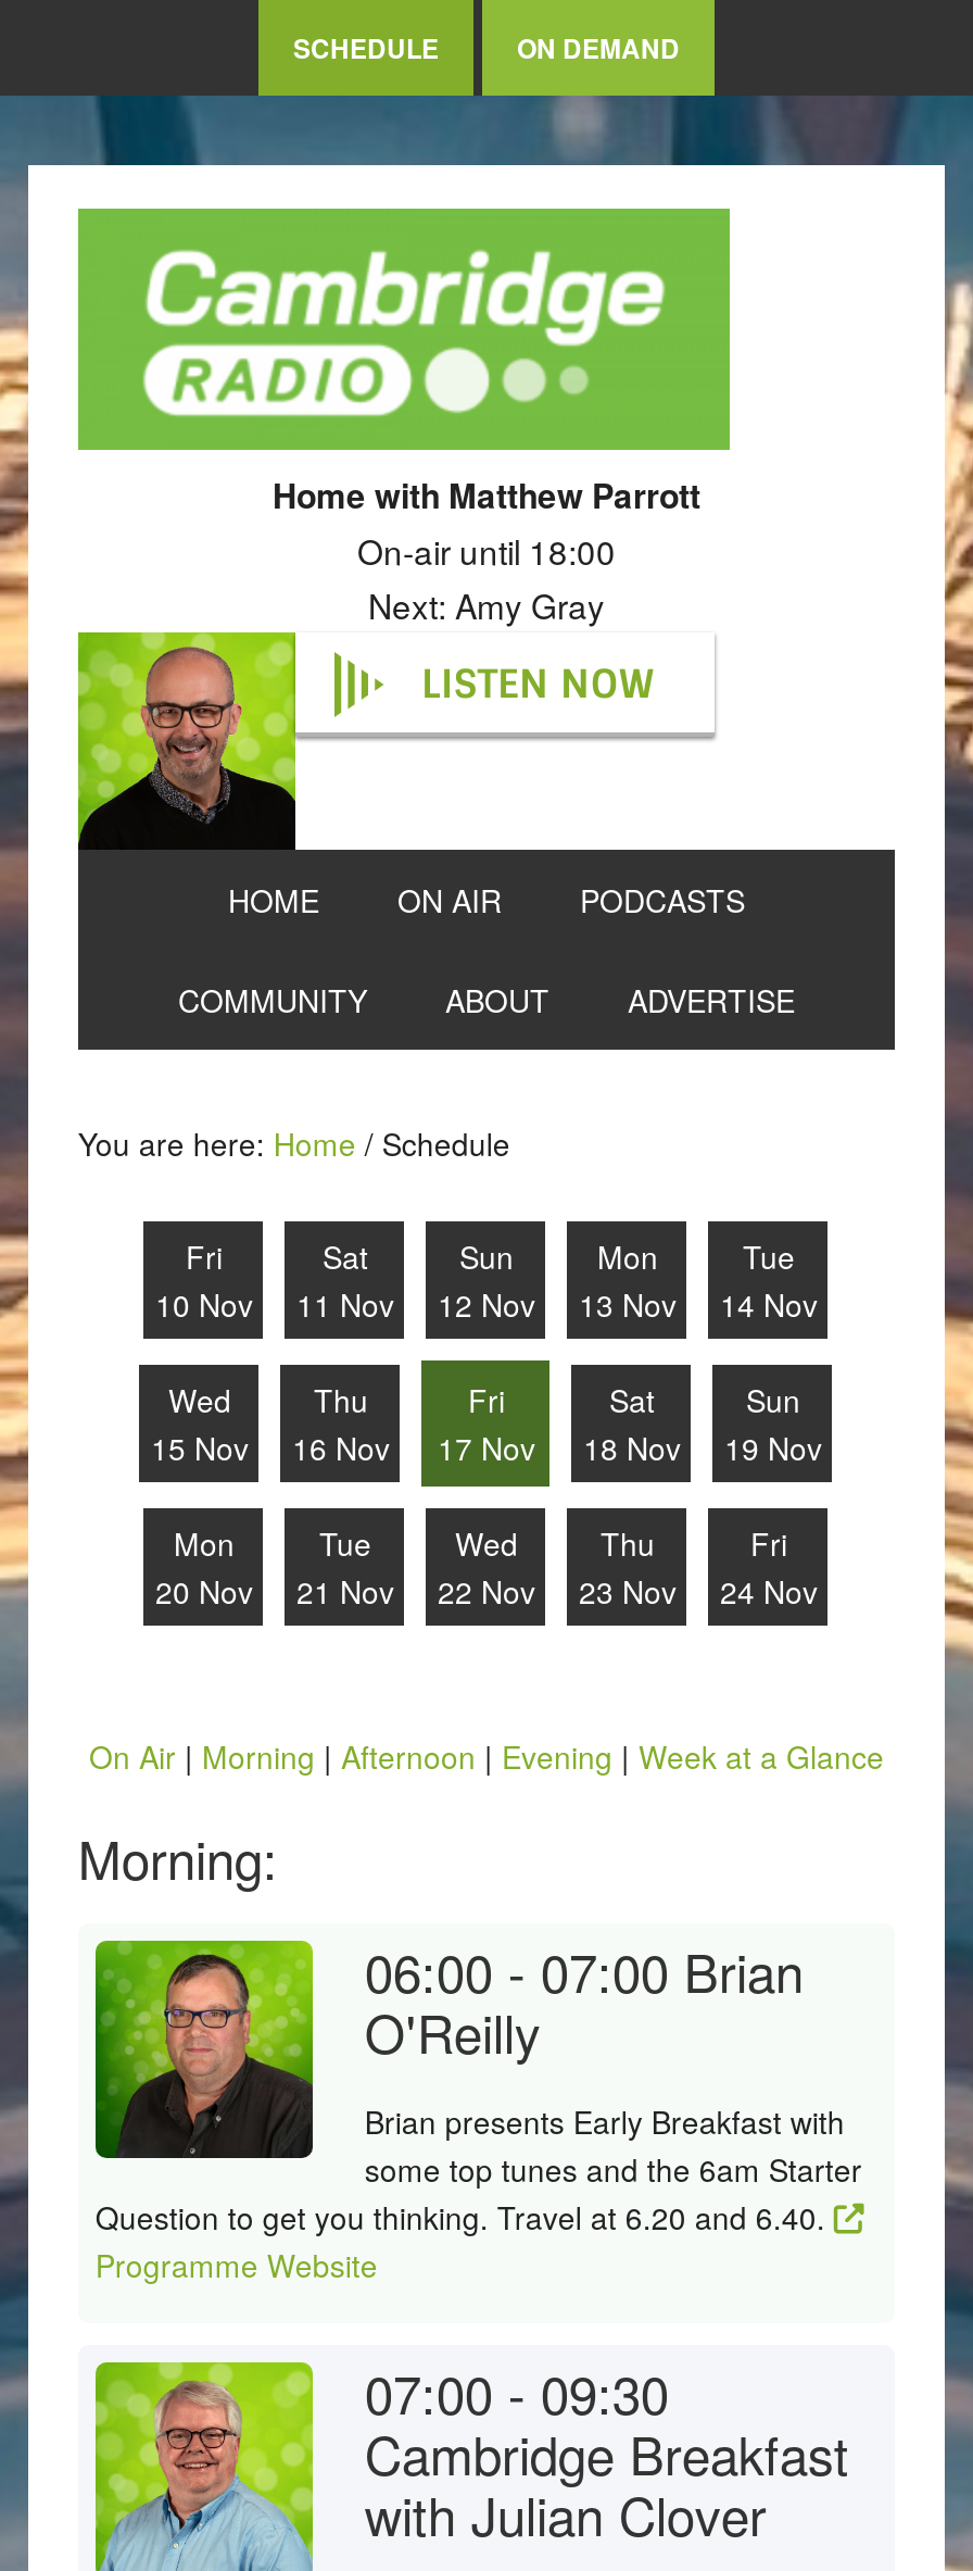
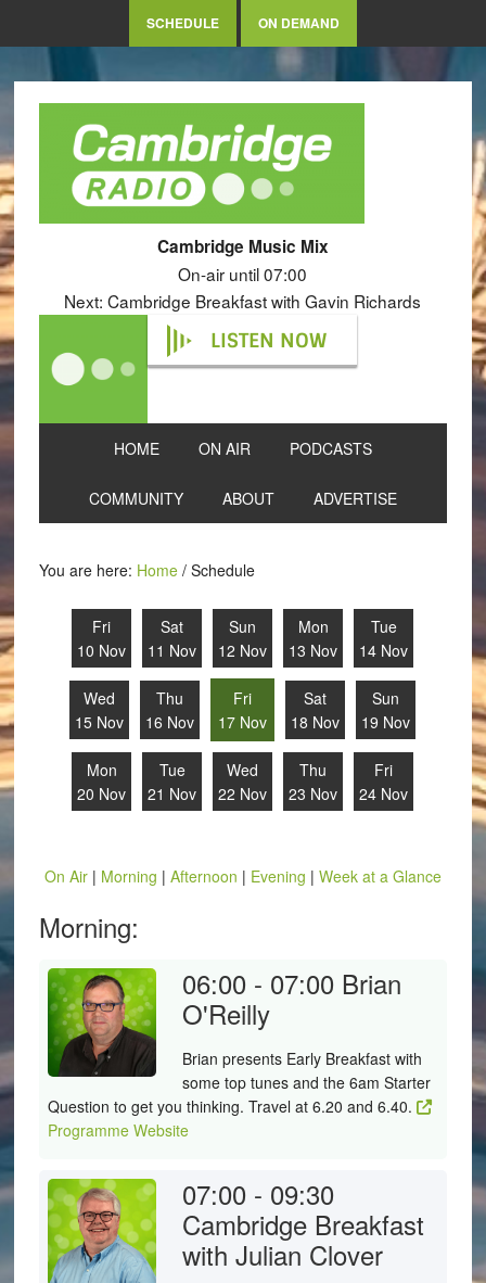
- Home with Matthew Parrott
- On-air until 18:00
- Next: Amy Gray
+ Cambridge Music Mix
+ On-air until 07:00
+ Next: Cambridge Breakfast with Gavin Richards

- [image]
+ [image]
